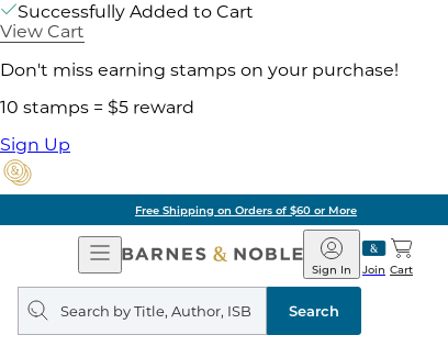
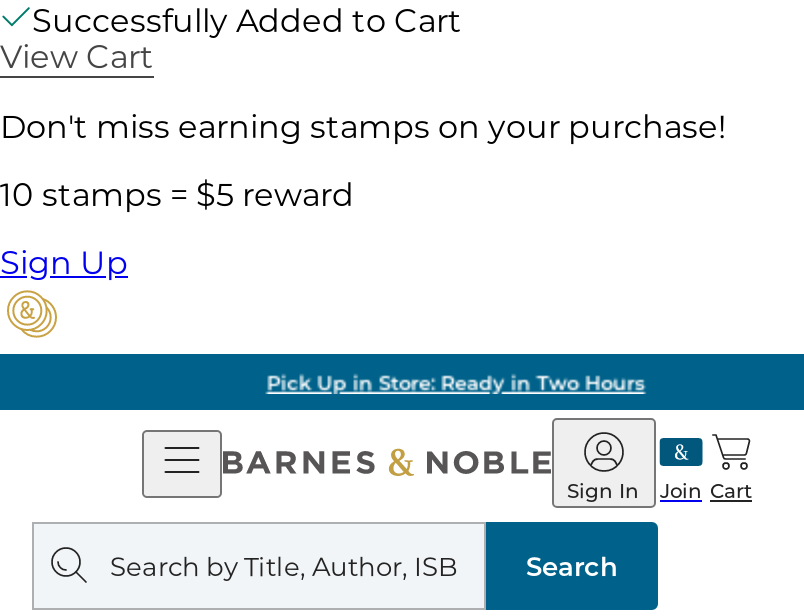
- Free Shipping on Orders of $60 or More
+ Pick Up in Store: Ready in Two Hours
